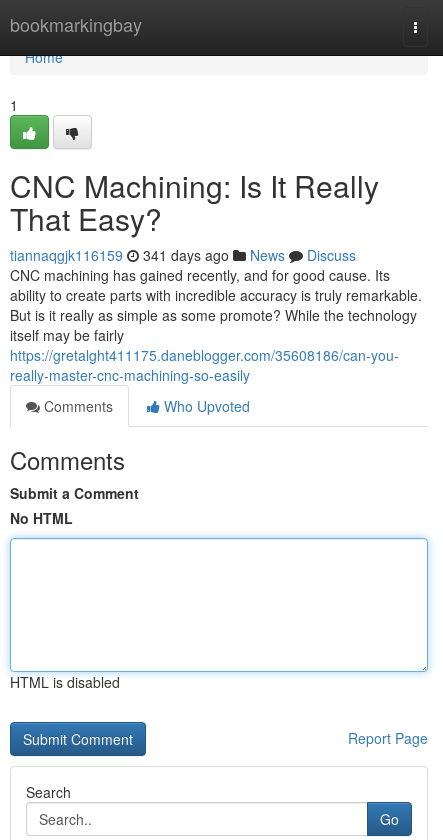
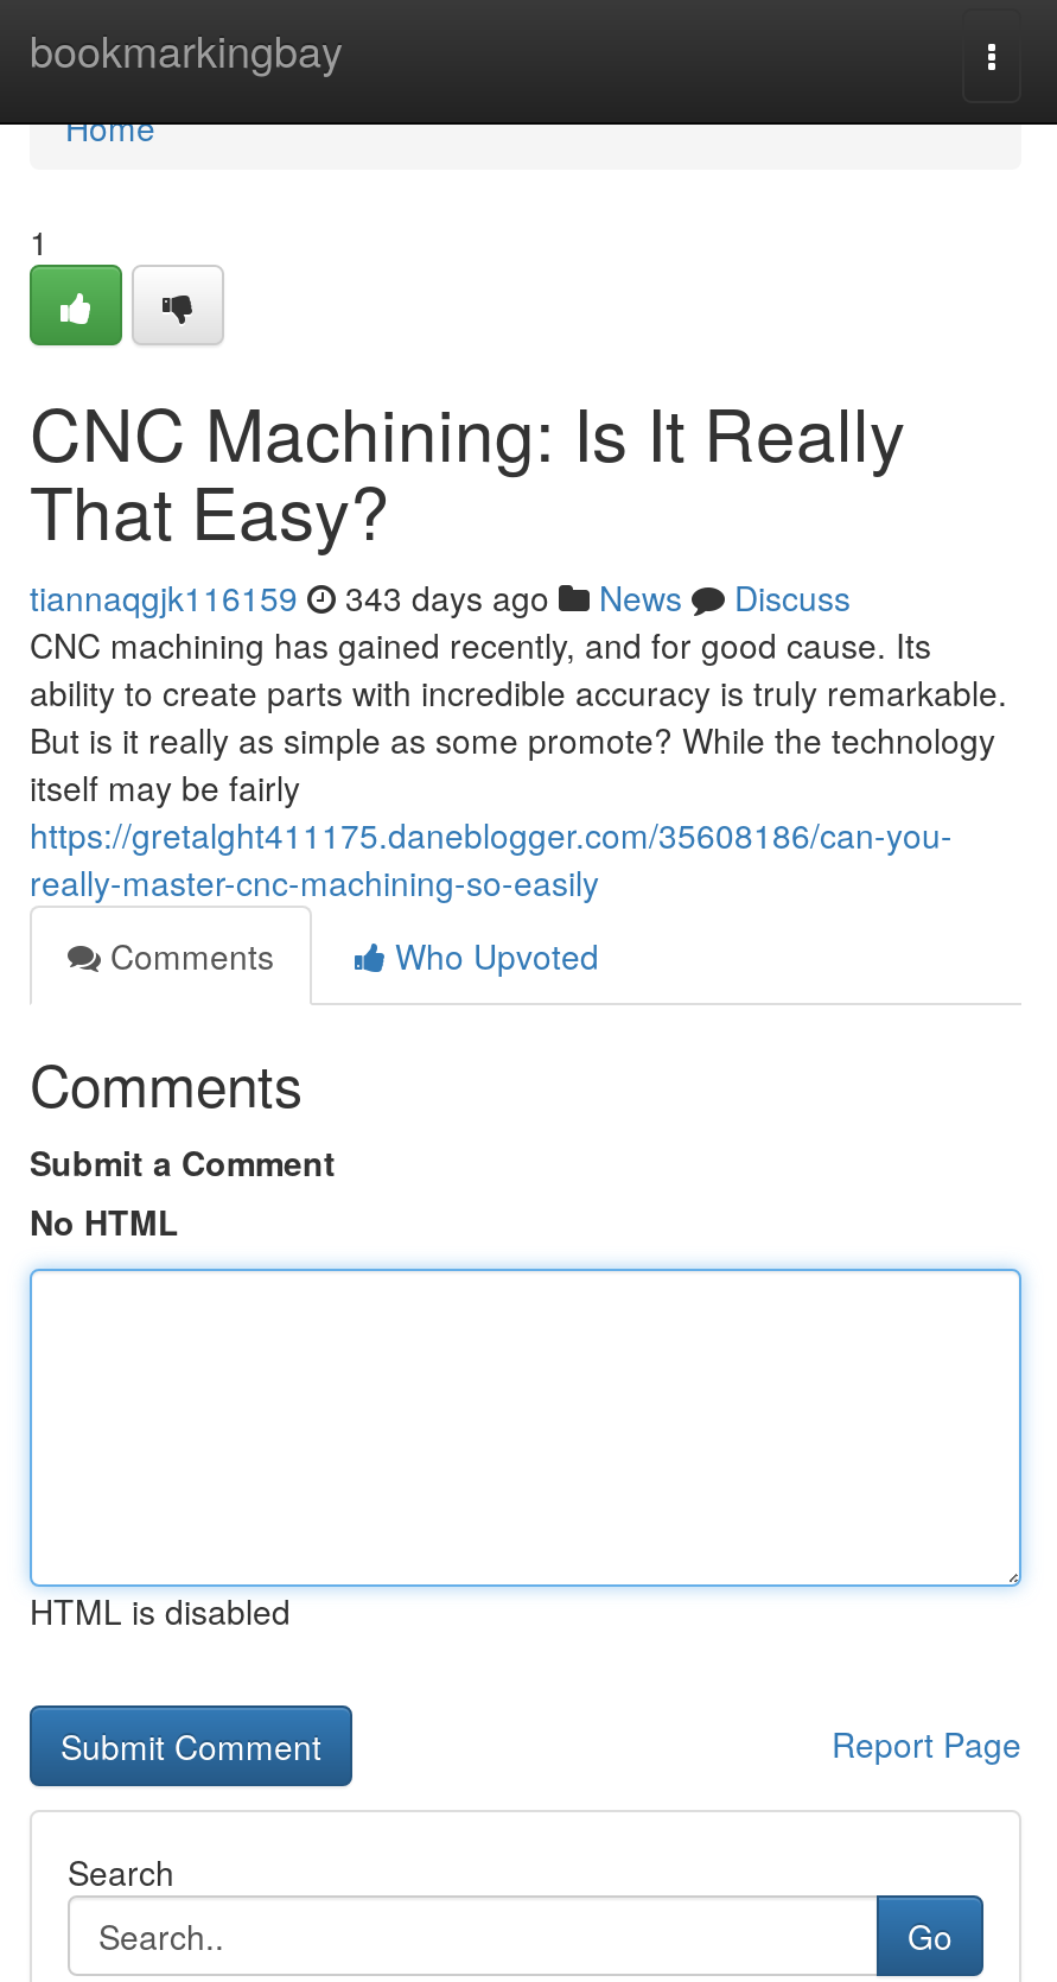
- tiannaqgjk116159 341 days ago News Discuss
+ tiannaqgjk116159 343 days ago News Discuss
